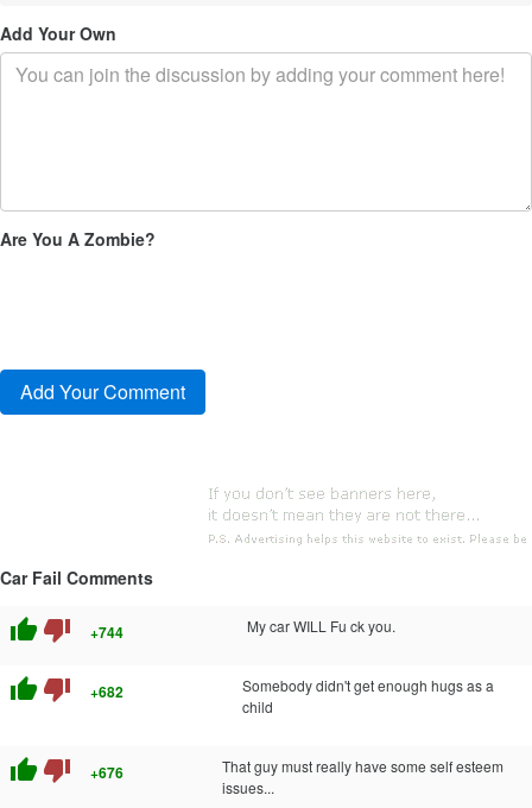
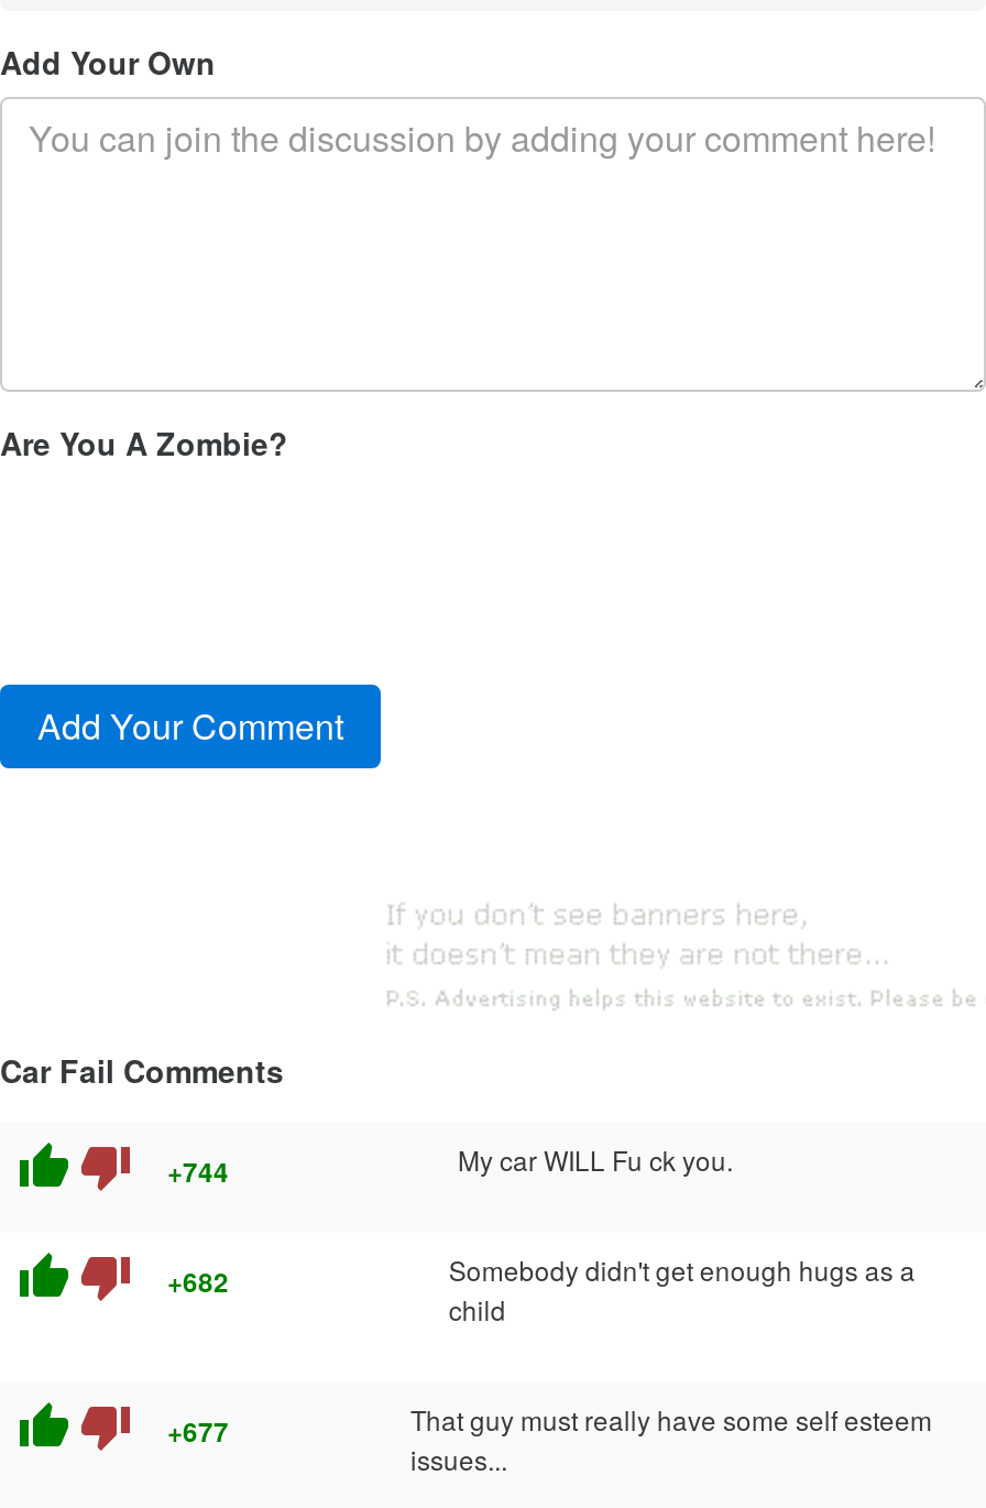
- +676
+ +677
